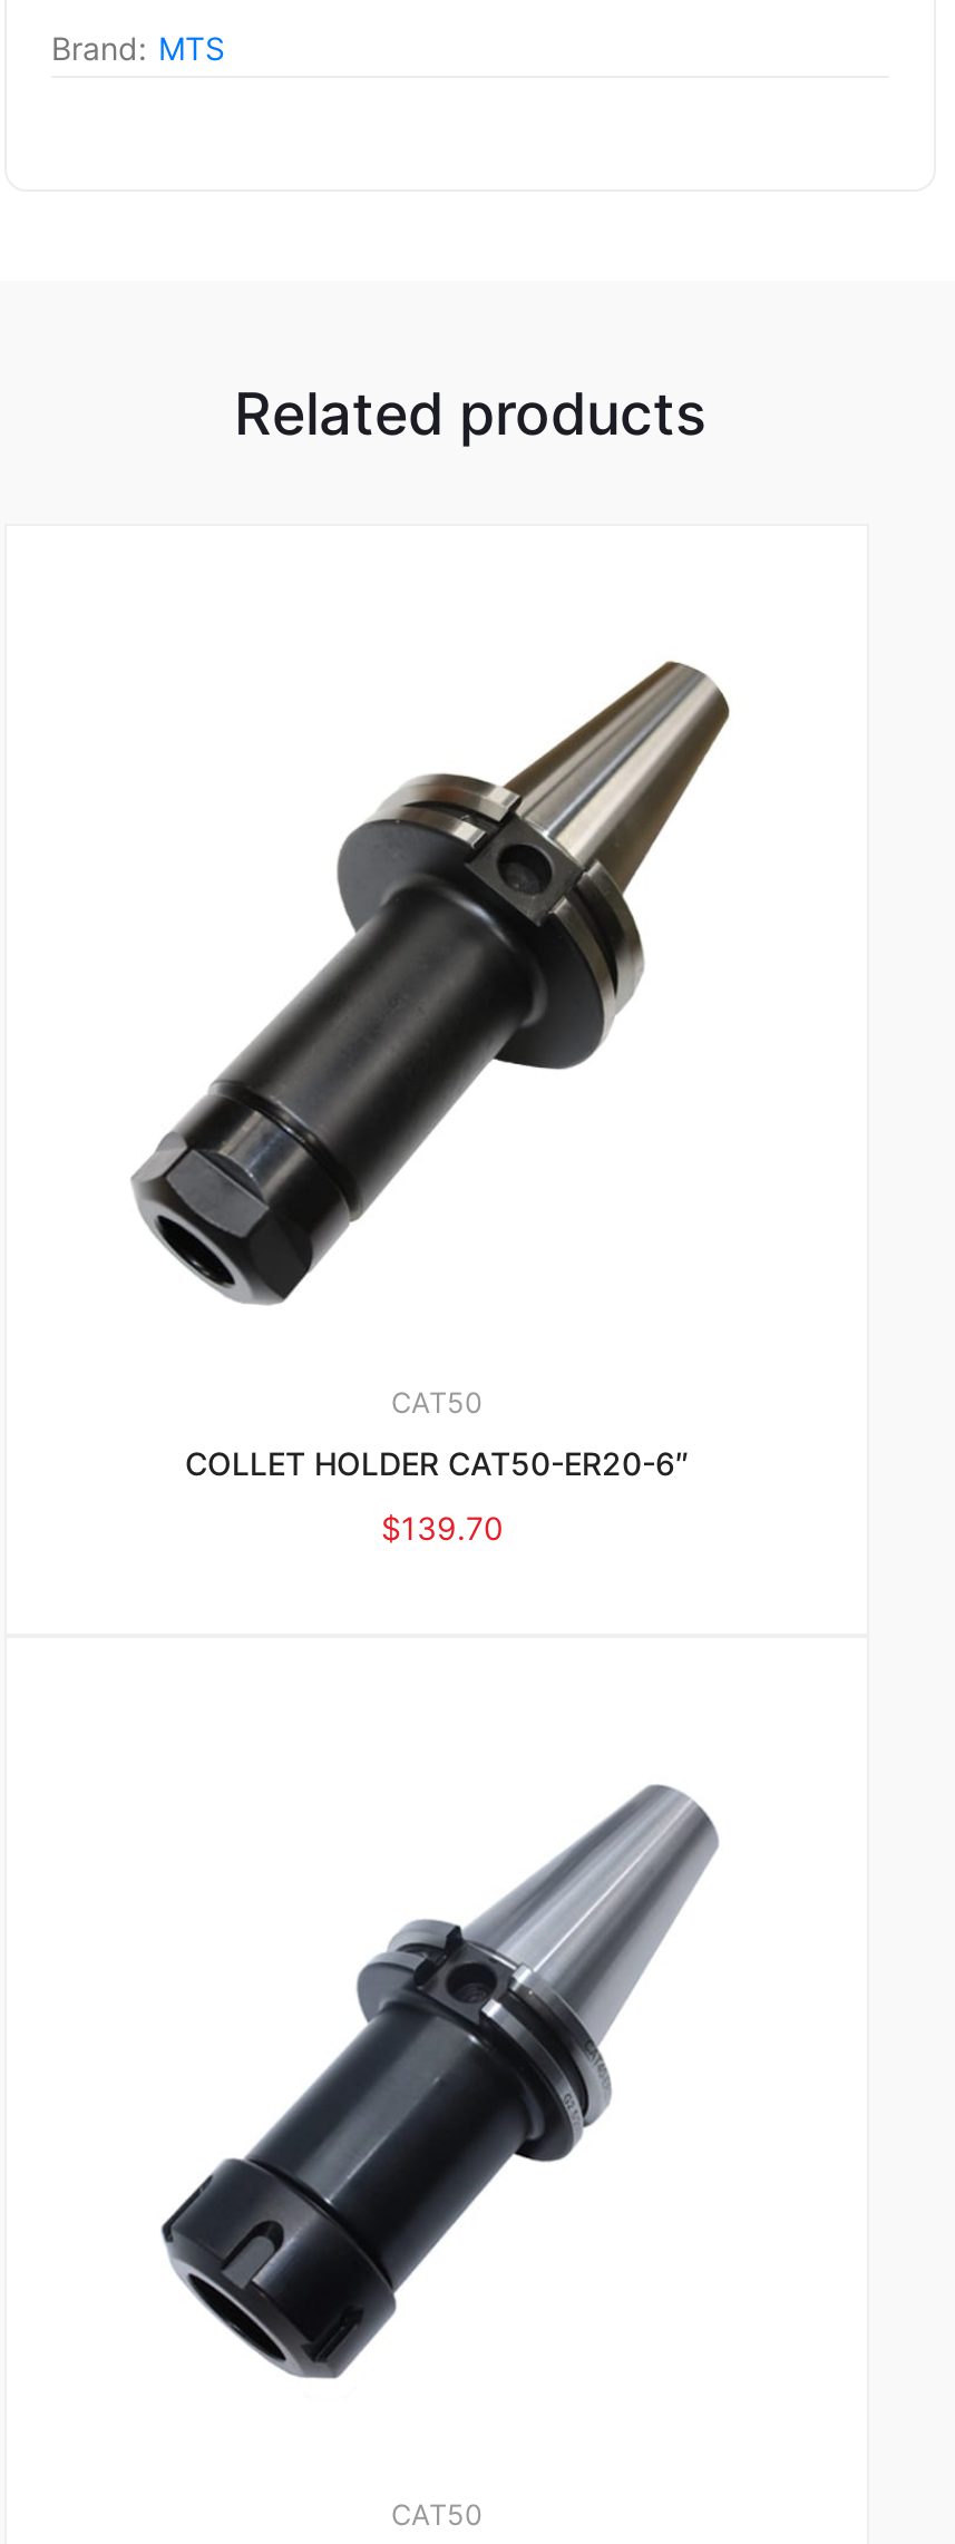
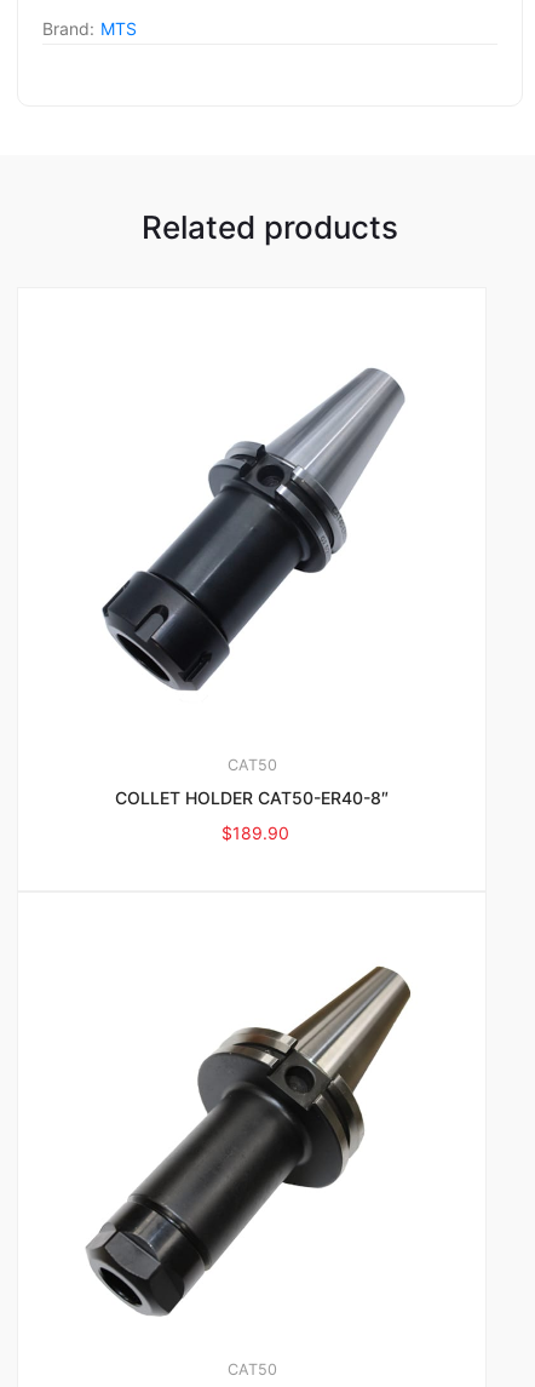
moved down: [image]

- COLLET HOLDER CAT50-ER20-6″
+ COLLET HOLDER CAT50-ER40-8″

- $139.70
+ $189.90

moved up: [image]
